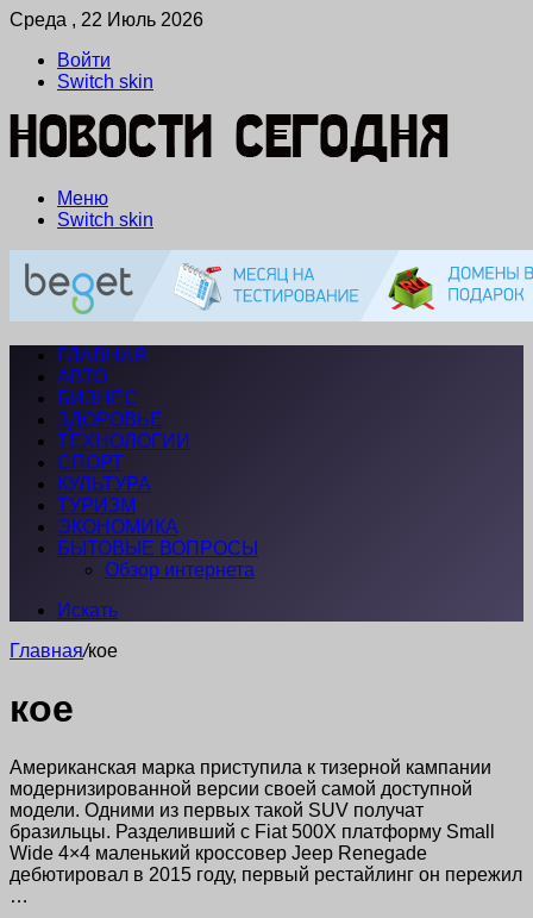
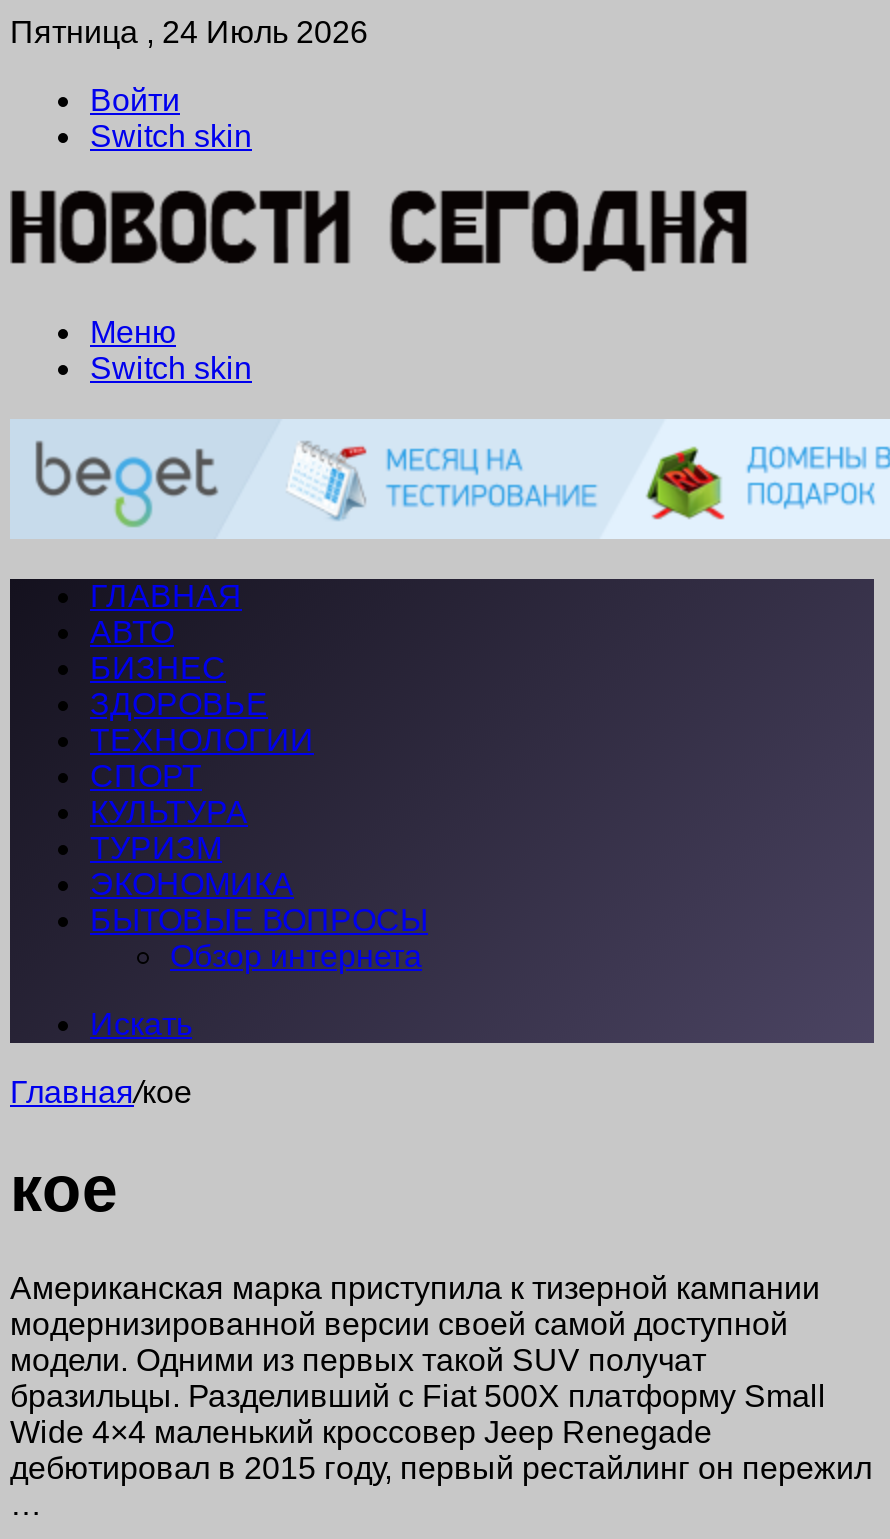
- Среда , 22 Июль 2026
+ Пятница , 24 Июль 2026
